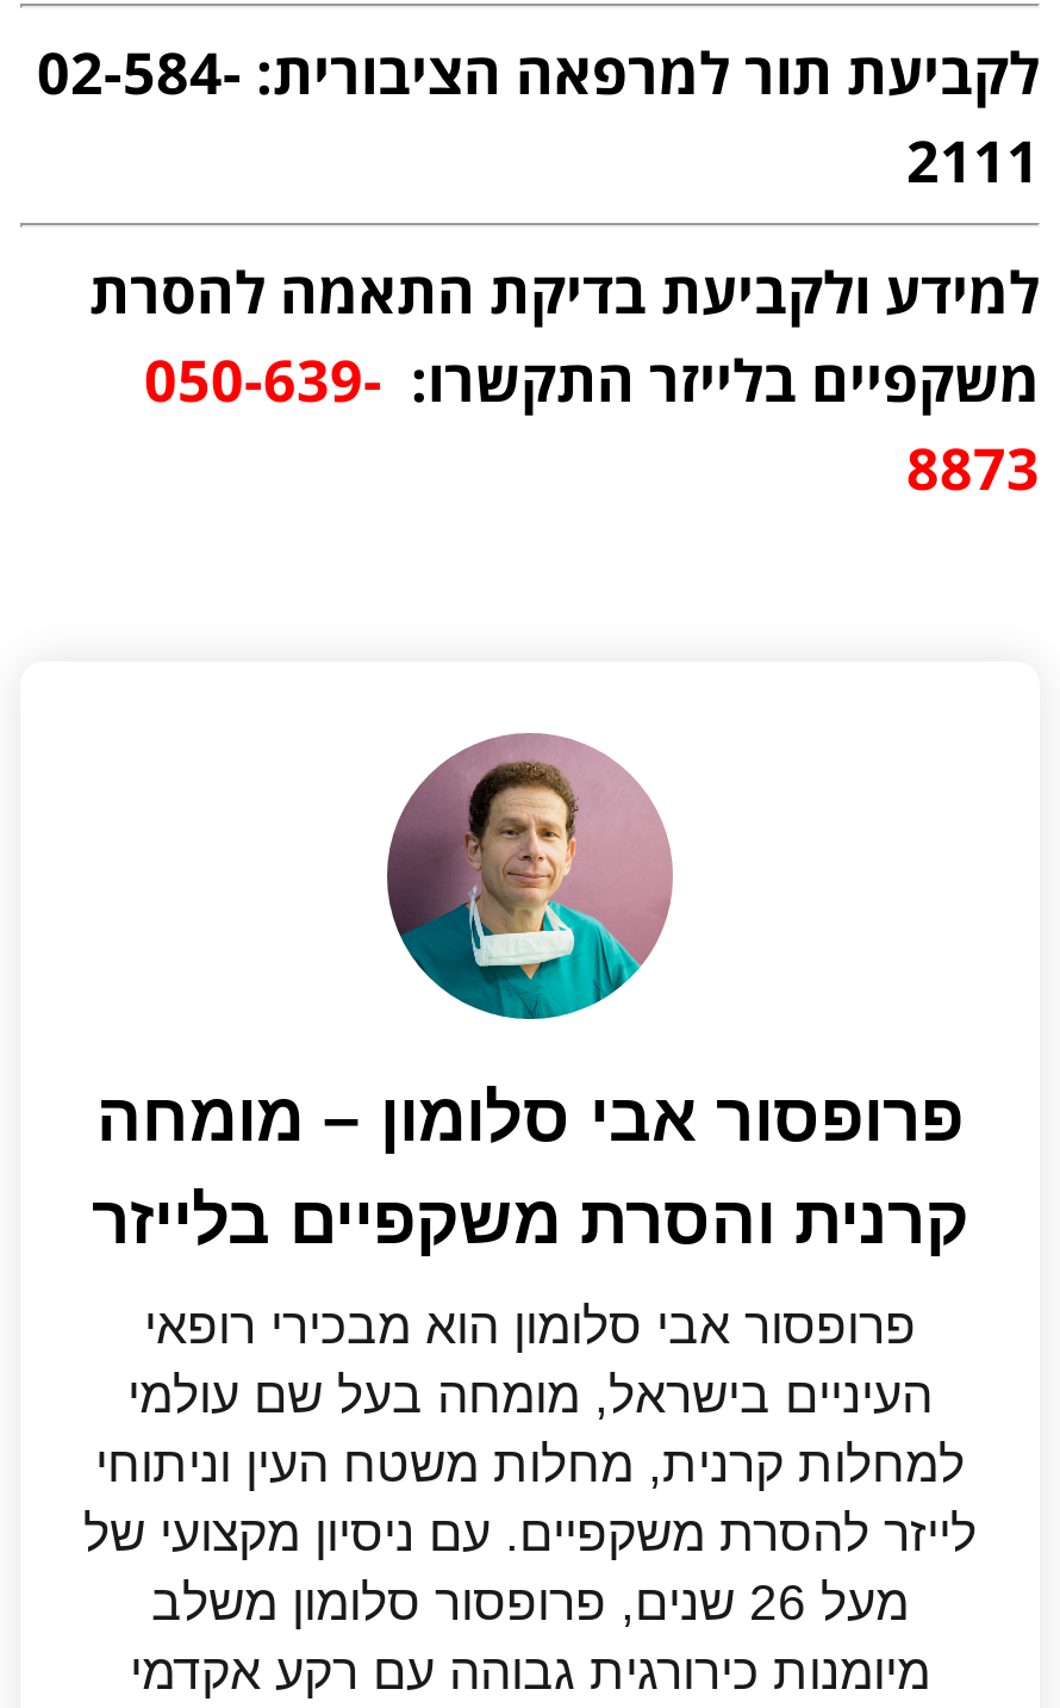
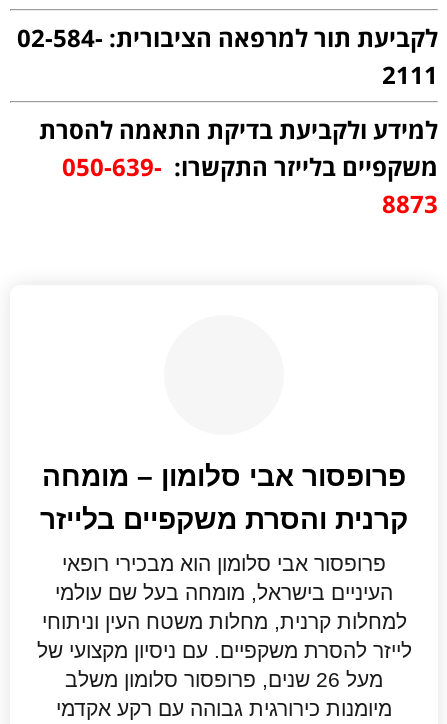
- [image]
